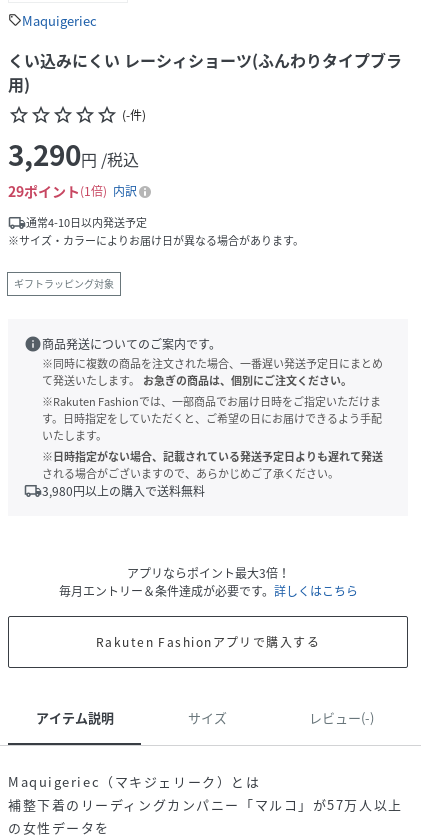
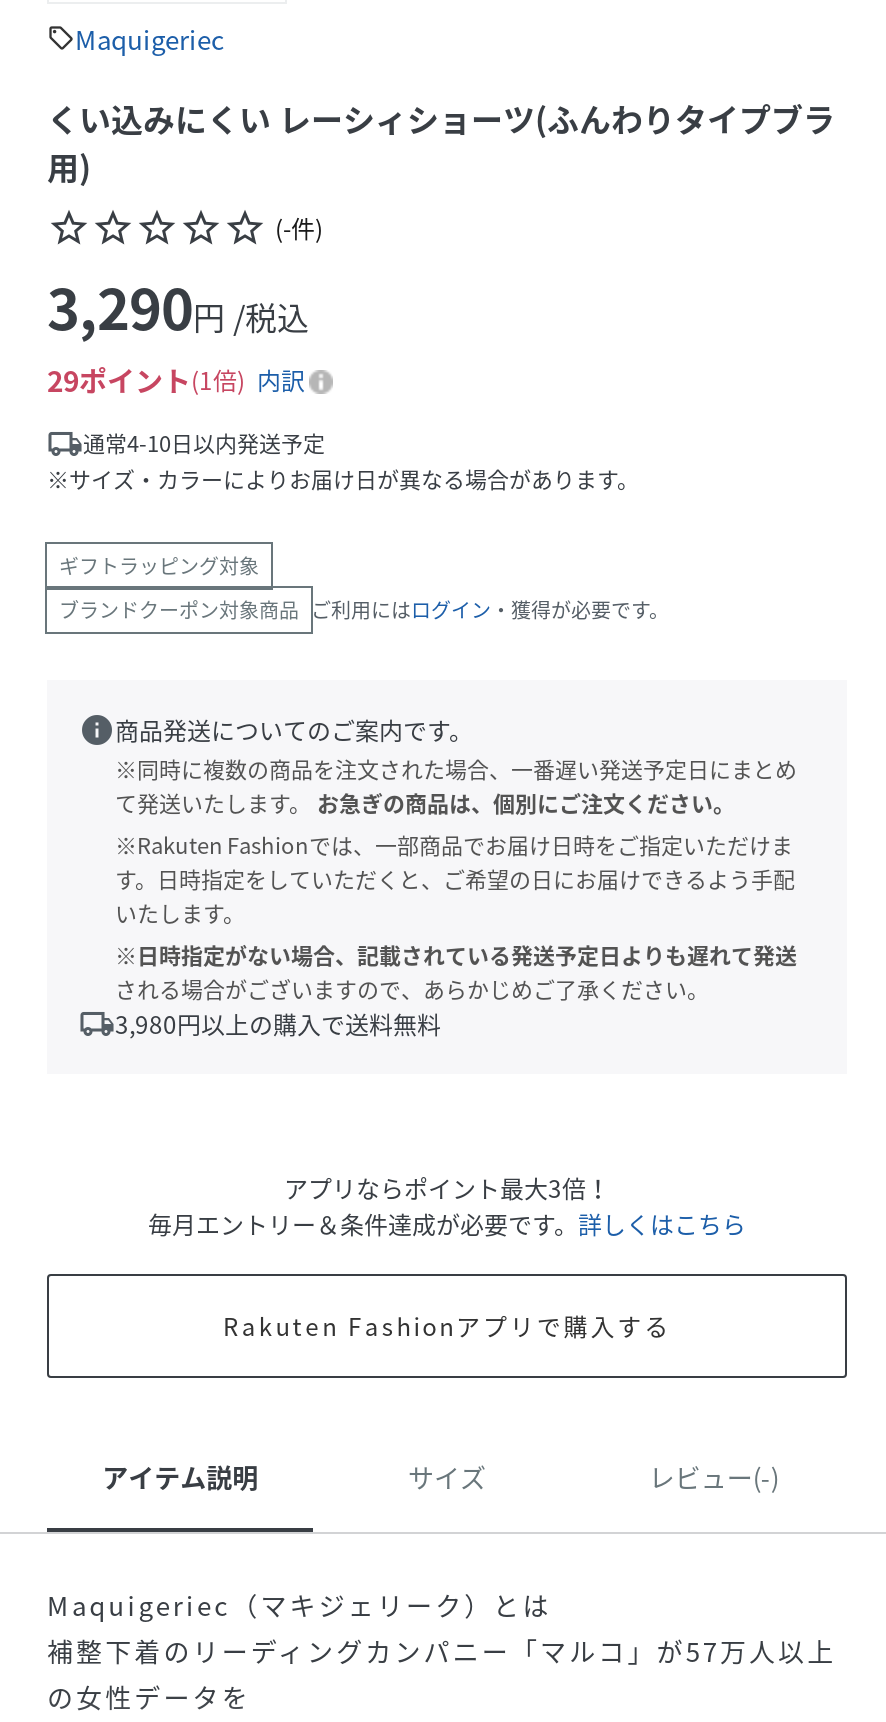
+ ブランドクーポン対象商品 ご利用にはログイン・獲得が必要です。
